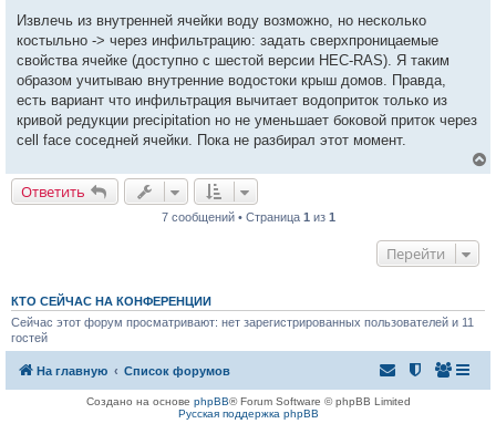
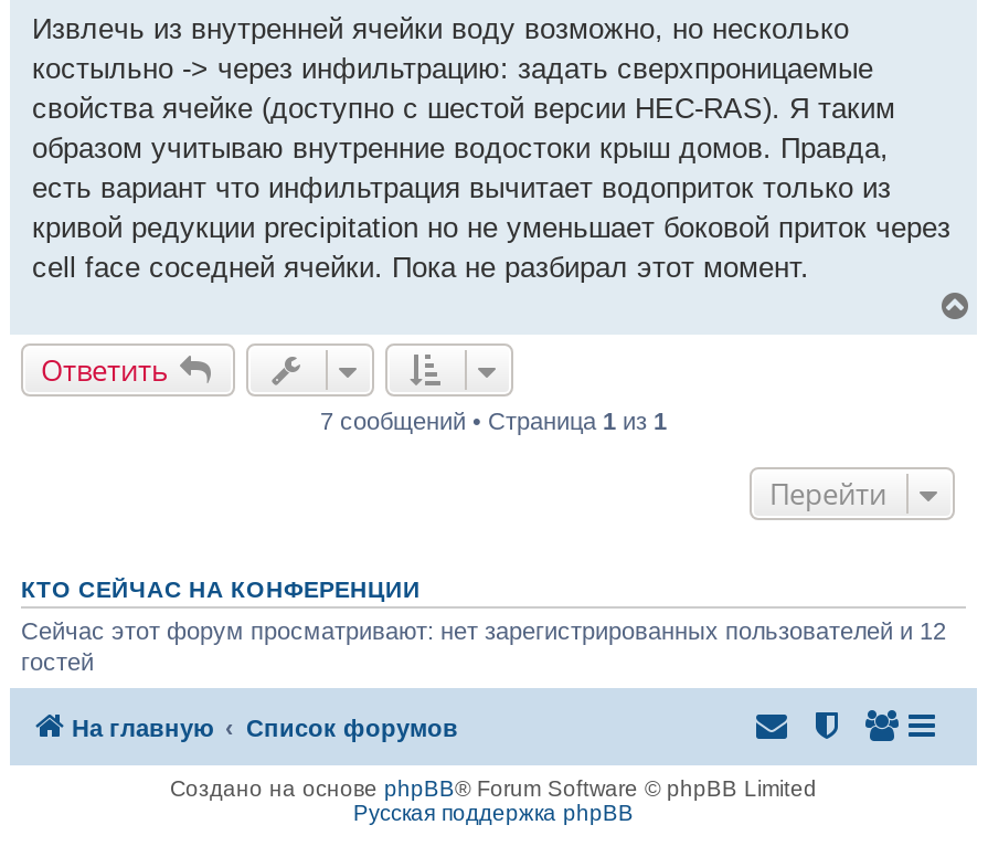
- Сейчас этот форум просматривают: нет зарегистрированных пользователей и 11
+ Сейчас этот форум просматривают: нет зарегистрированных пользователей и 12
